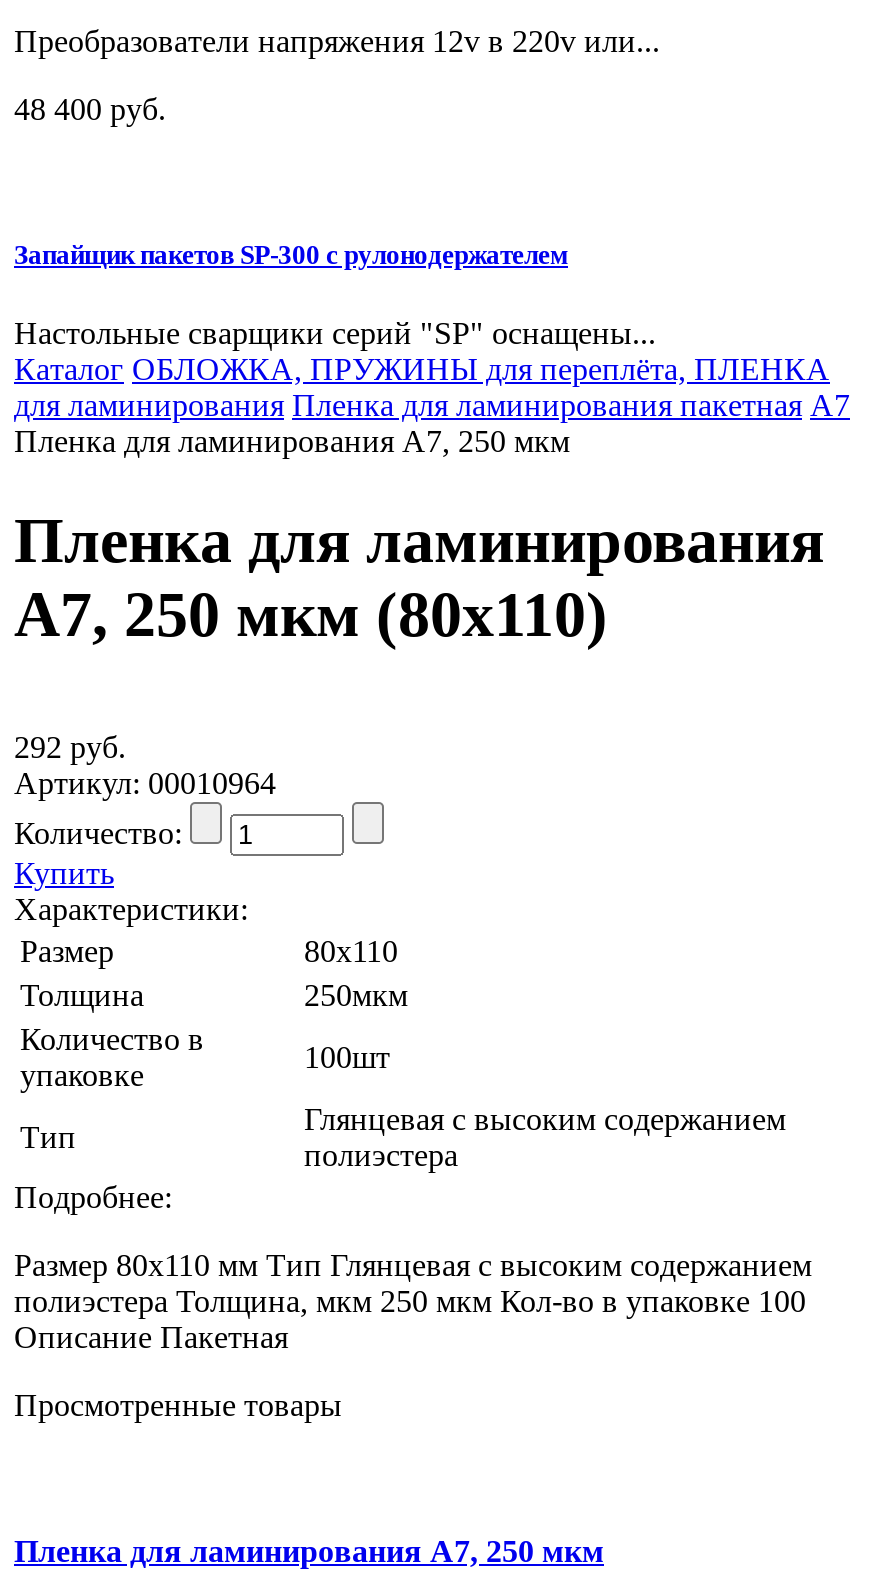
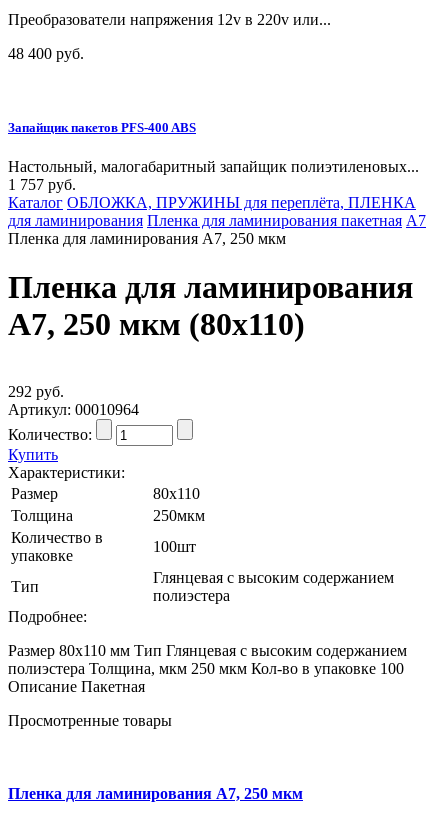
- Запайщик пакетов SP-300 с рулонодержателем
+ Запайщик пакетов PFS-400 ABS

- Настольные сварщики серий "SP" оснащены...
+ Настольный, малогабаритный запайщик полиэтиленовых...
+ 1 757 руб.
